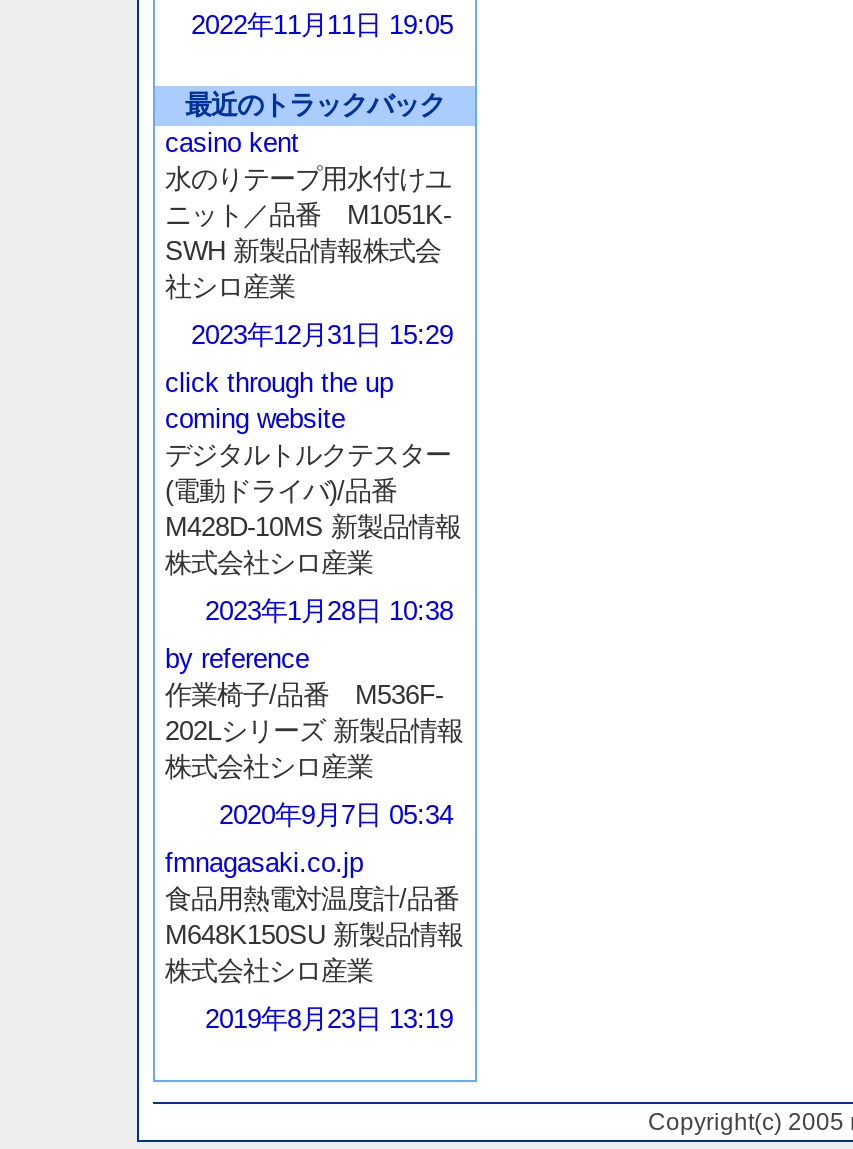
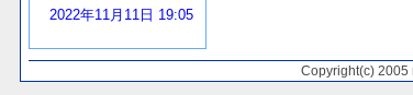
- 最近のトラックバック
- casino kent
- 水のりテープ用水付けユ
- ニット／品番 M1051K-
- SWH 新製品情報株式会
- 社シロ産業
- 2023年12月31日 15:29
- click through the up
- coming website
- デジタルトルクテスター
- (電動ドライバ)/品番
- M428D-10MS 新製品情報
- 株式会社シロ産業
- 2023年1月28日 10:38
- by reference
- 作業椅子/品番 M536F-
- 202Lシリーズ 新製品情報
- 株式会社シロ産業
- 2020年9月7日 05:34
- fmnagasaki.co.jp
- 食品用熱電対温度計/品番
- M648K150SU 新製品情報
- 株式会社シロ産業
- 2019年8月23日 13:19
